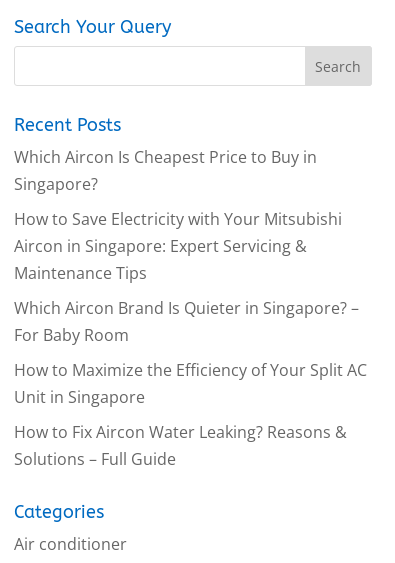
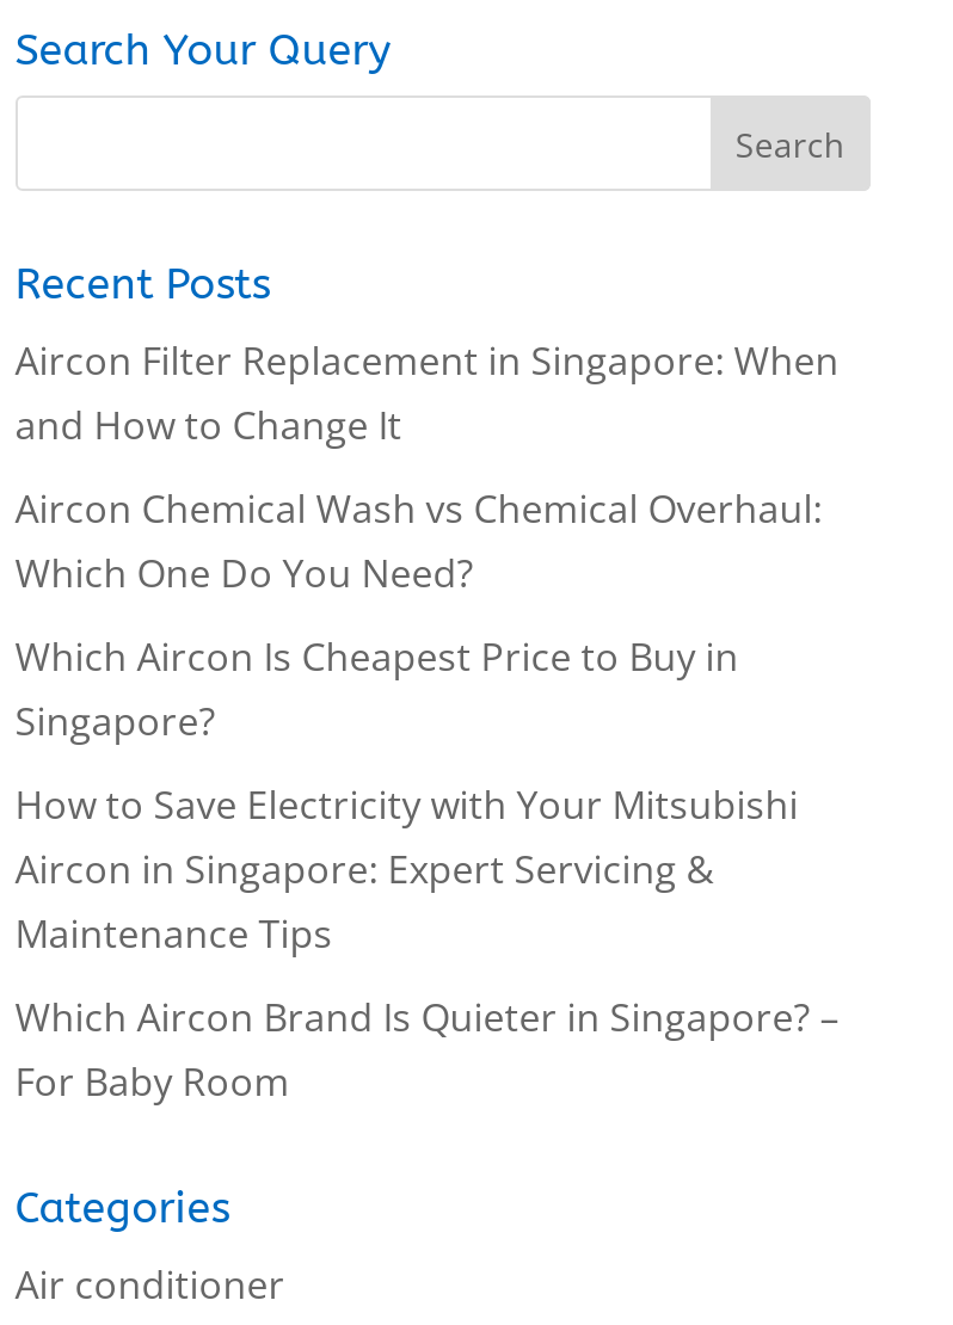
+ Aircon Filter Replacement in Singapore: When
+ and How to Change It
+ Aircon Chemical Wash vs Chemical Overhaul:
+ Which One Do You Need?

moved down: Which Aircon Is Cheapest Price to Buy in | Singapore? | How to Save Electricity with Your Mitsubishi | Aircon in Singapore: Expert Servicing & | Maintenance Tips | Which Aircon Brand Is Quieter in Singapore? – | For Baby Room

- How to Maximize the Efficiency of Your Split AC
- Unit in Singapore
- How to Fix Aircon Water Leaking? Reasons &
- Solutions – Full Guide
